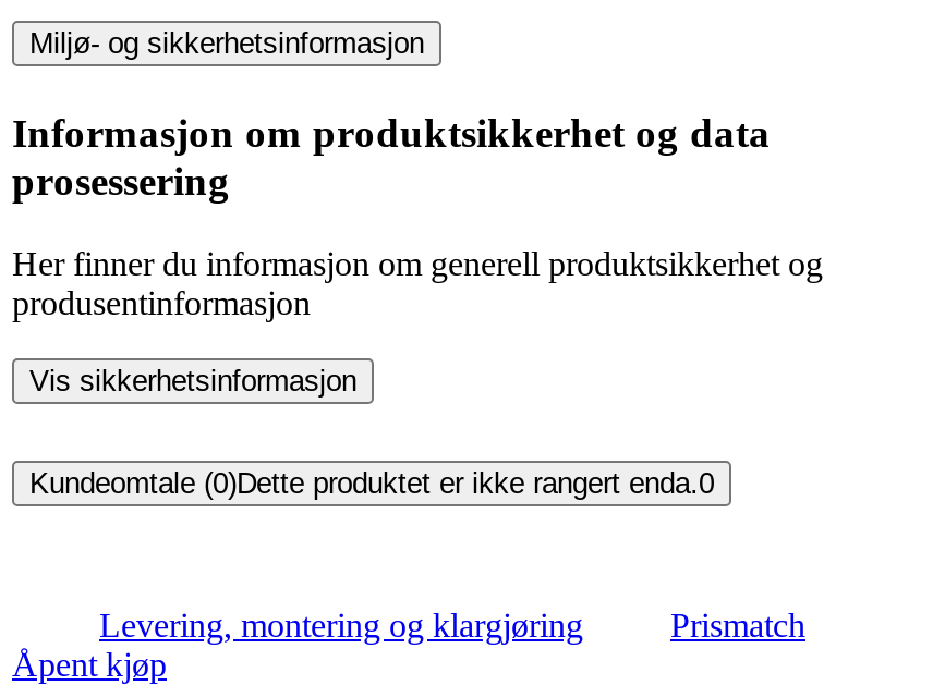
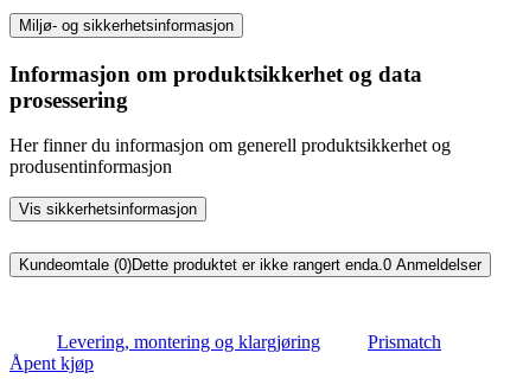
- Kundeomtale (0)Dette produktet er ikke rangert enda.0
+ Kundeomtale (0)Dette produktet er ikke rangert enda.0 Anmeldelser
